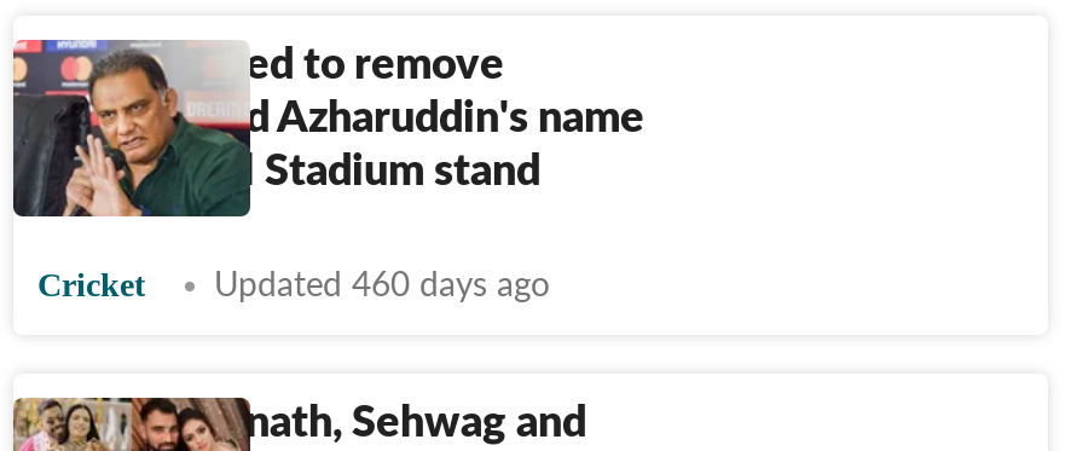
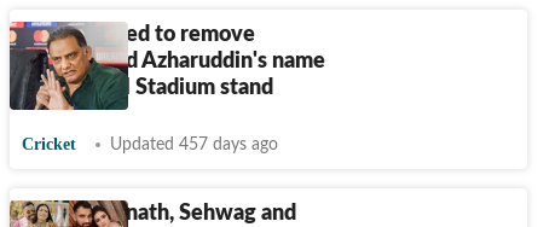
- Updated 460 days ago
+ Updated 457 days ago
